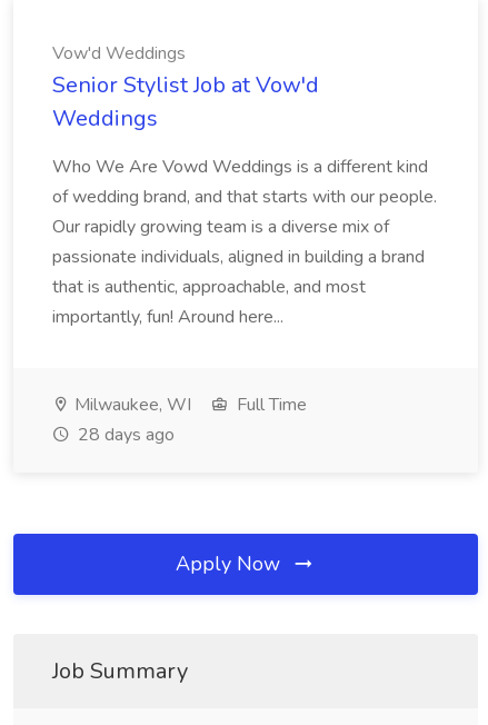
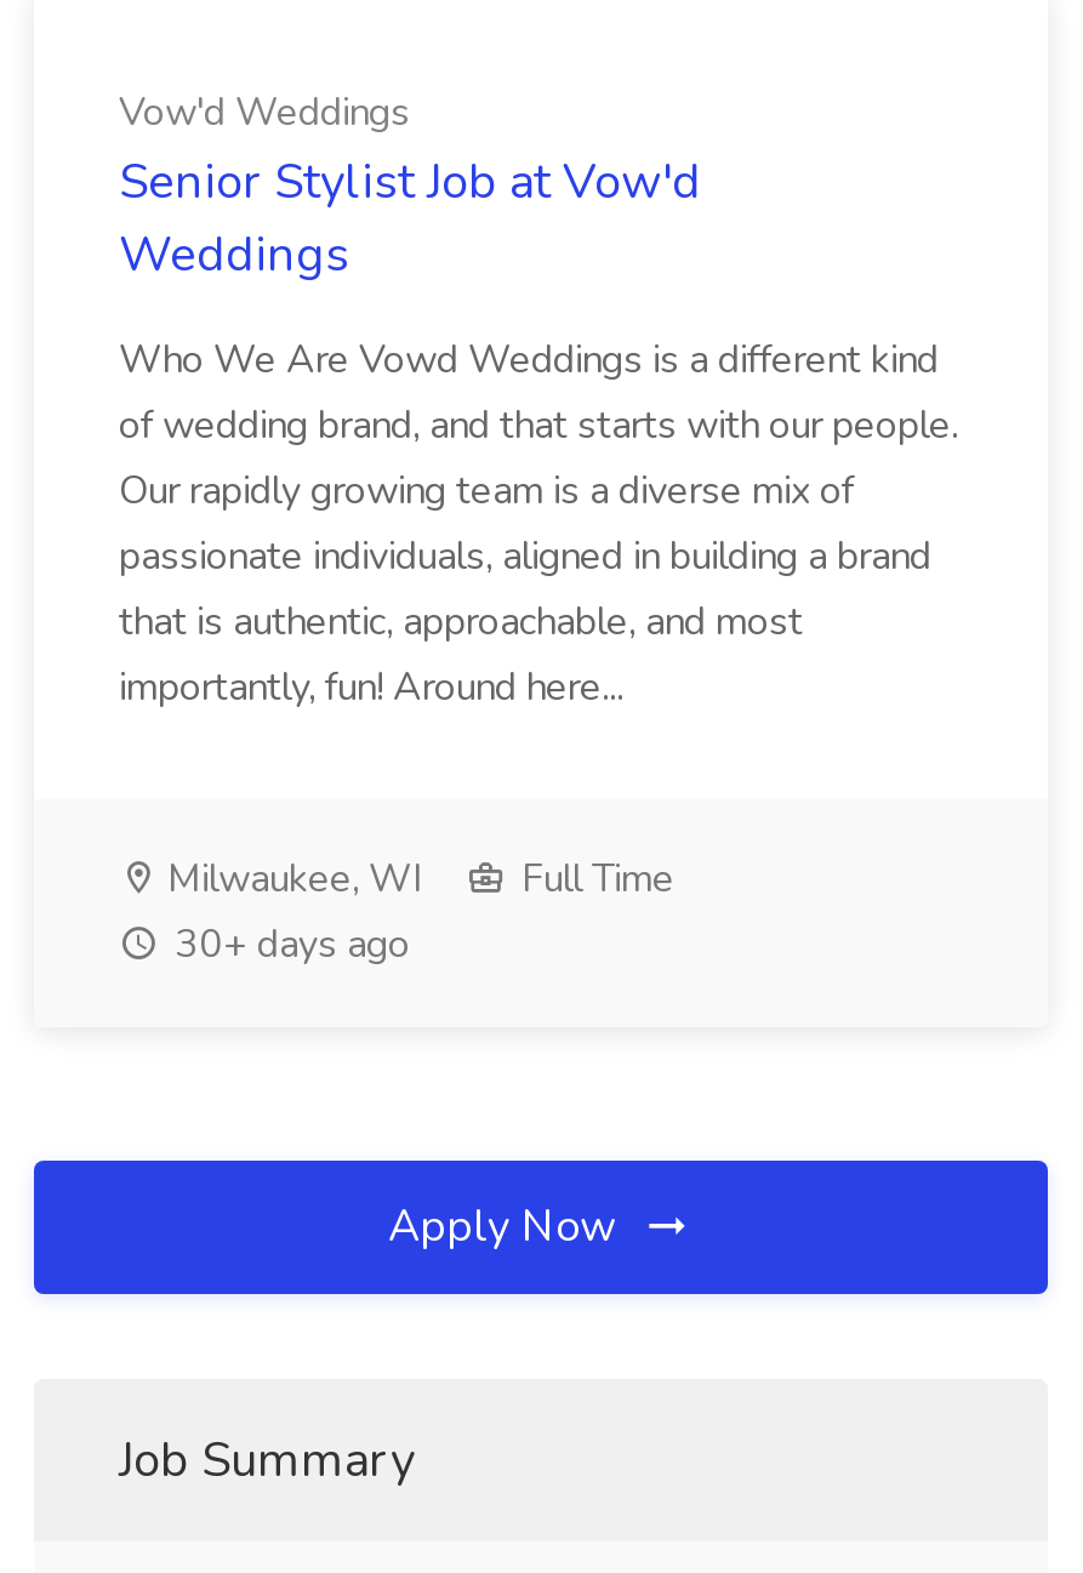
- 28 days ago
+ 30+ days ago
